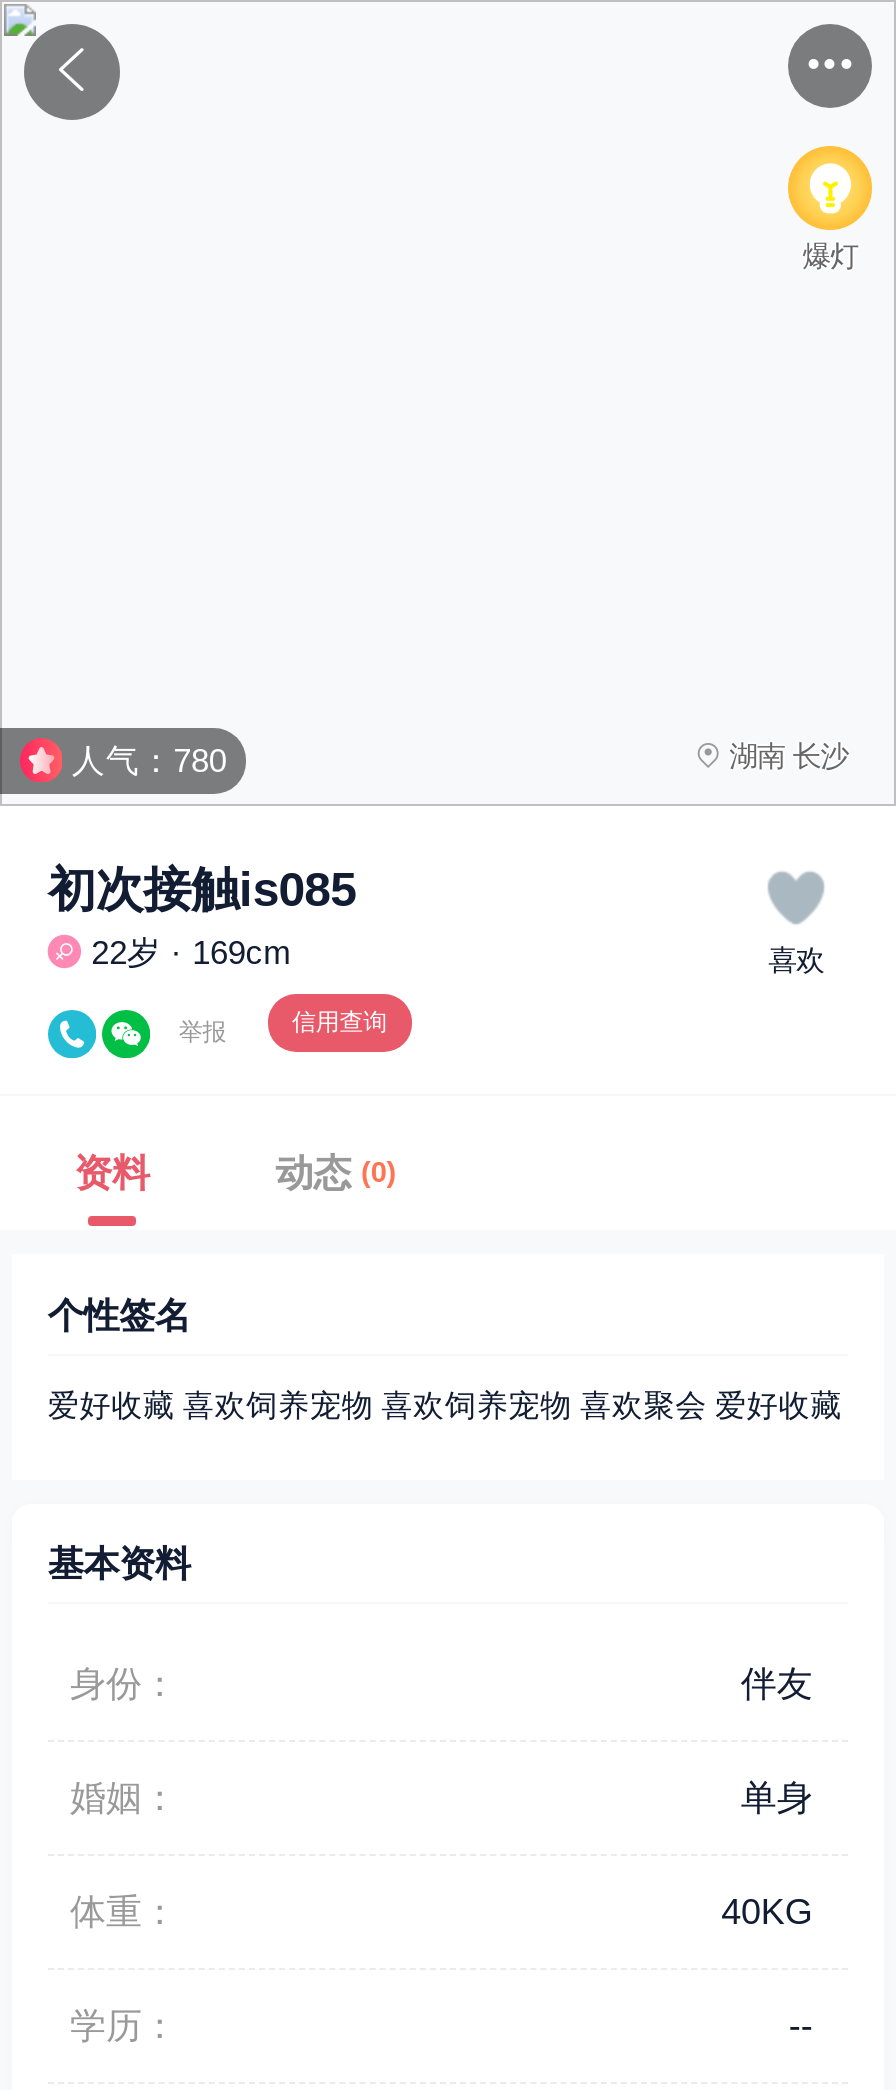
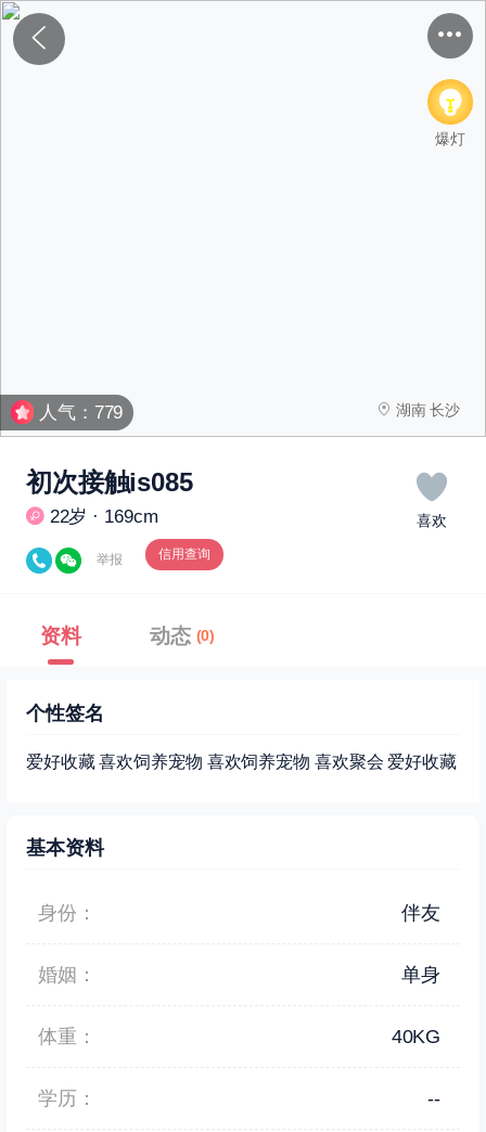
- 人气：780
+ 人气：779
